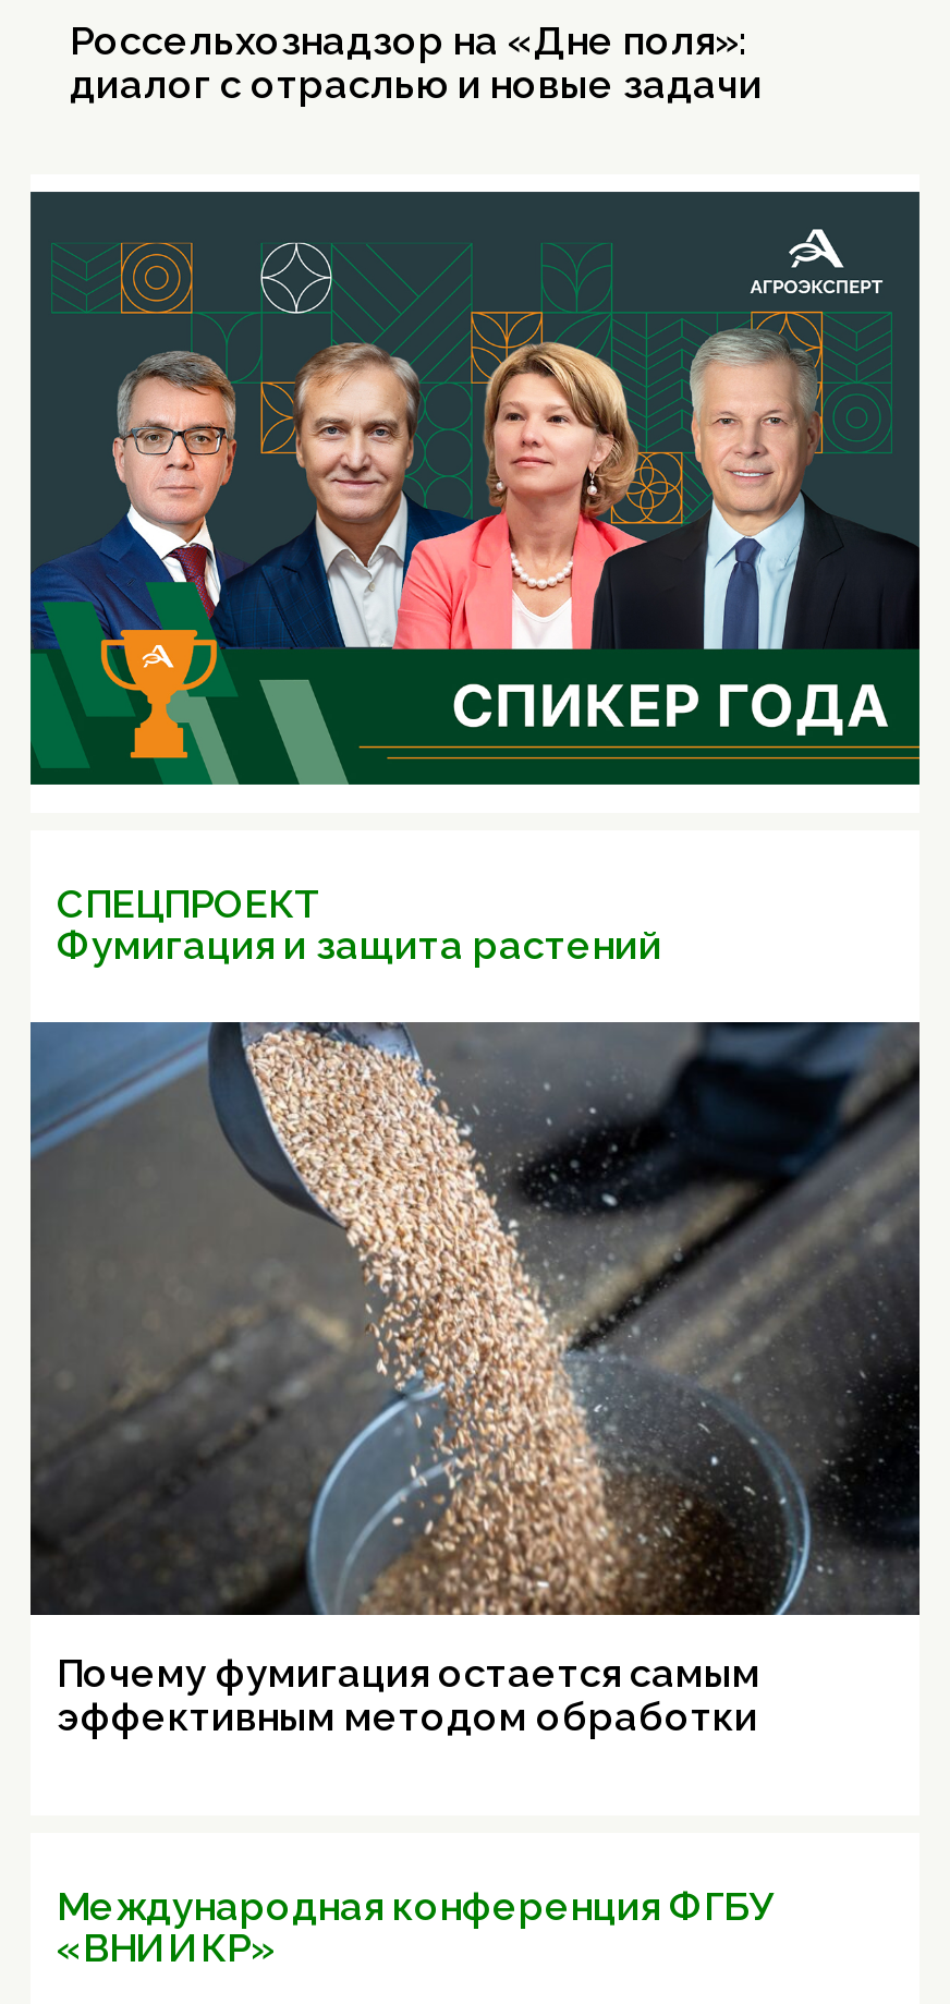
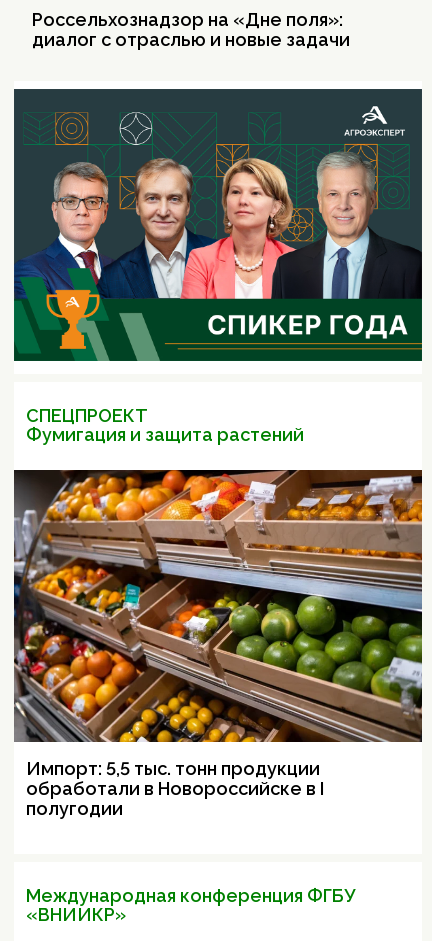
- [image]
- Почему фумигация остается самым
- эффективным методом обработки
+ [image]
+ Импорт: 5,5 тыс. тонн продукции
+ обработали в Новороссийске в I
+ полугодии
